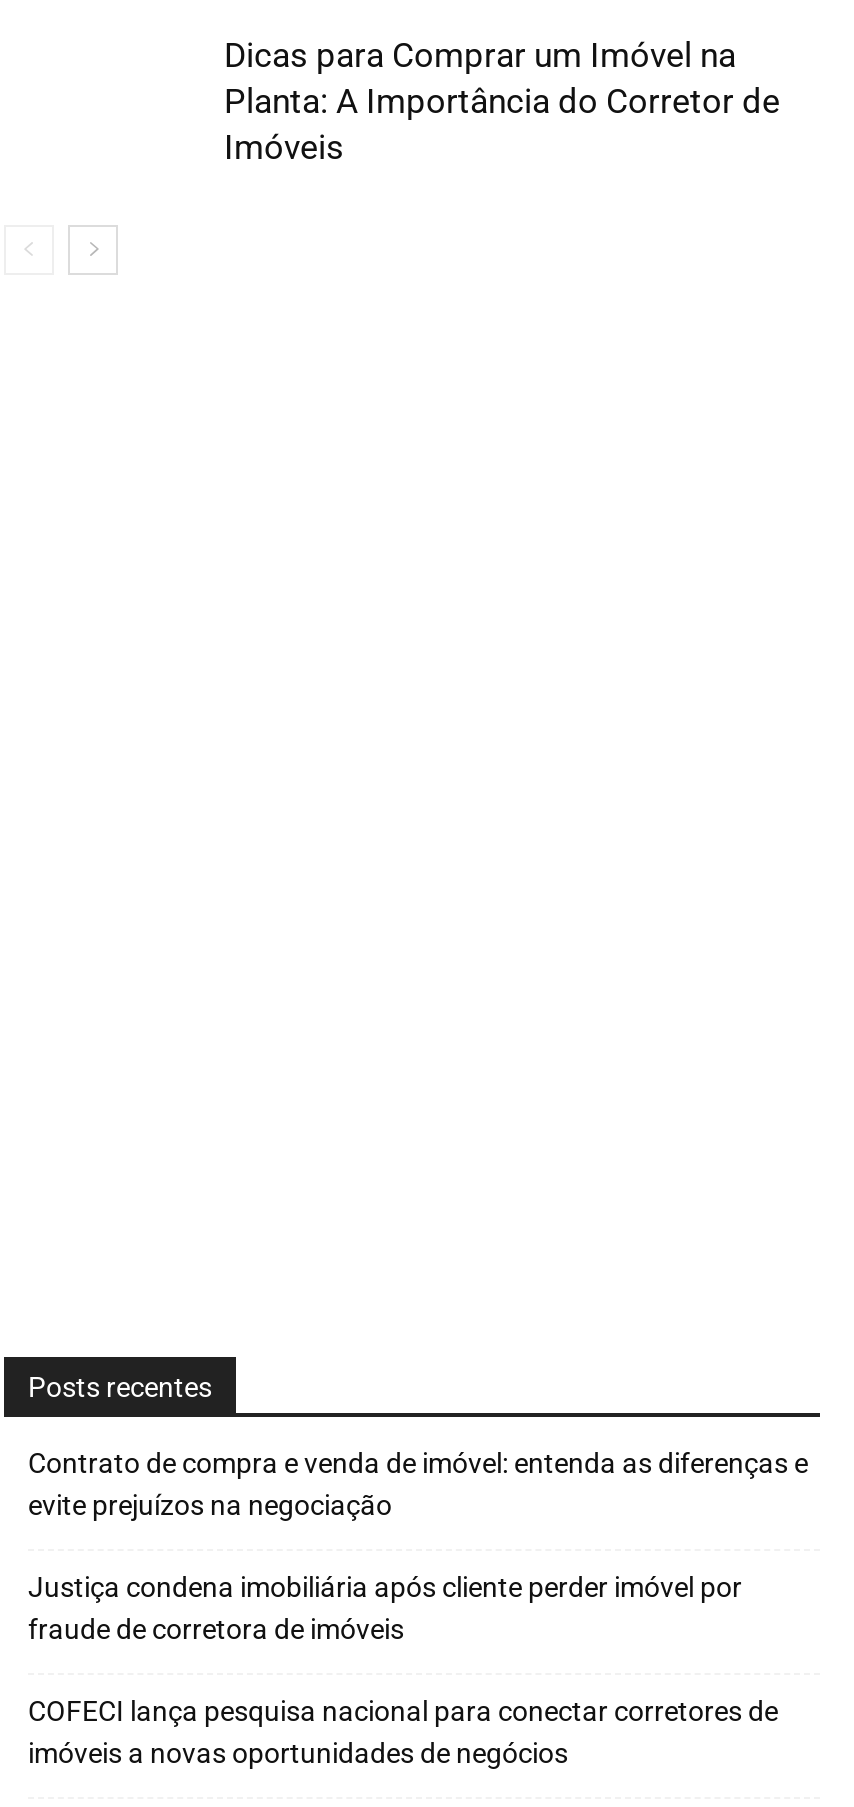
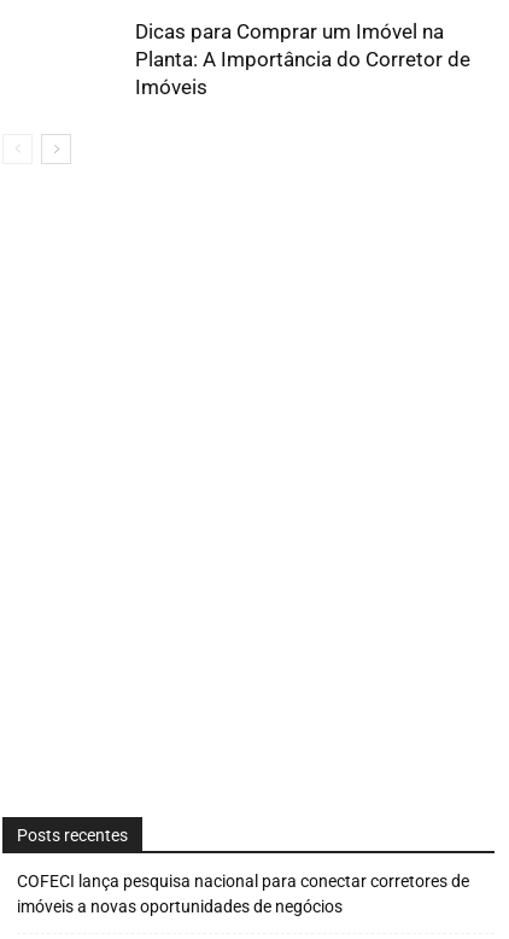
- Contrato de compra e venda de imóvel: entenda as diferenças e
- evite prejuízos na negociação
- Justiça condena imobiliária após cliente perder imóvel por
- fraude de corretora de imóveis
